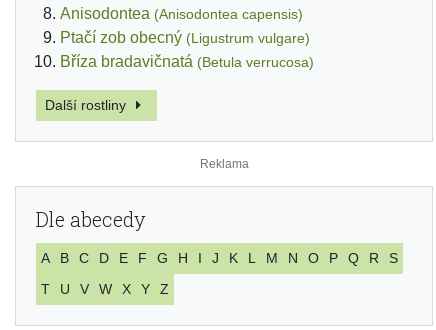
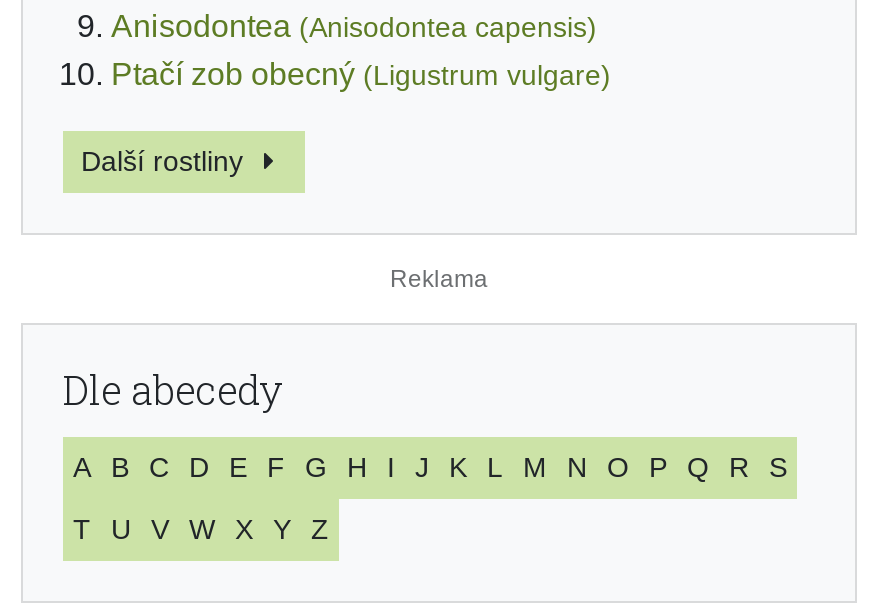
- Bříza bradavičnatá (Betula verrucosa)
